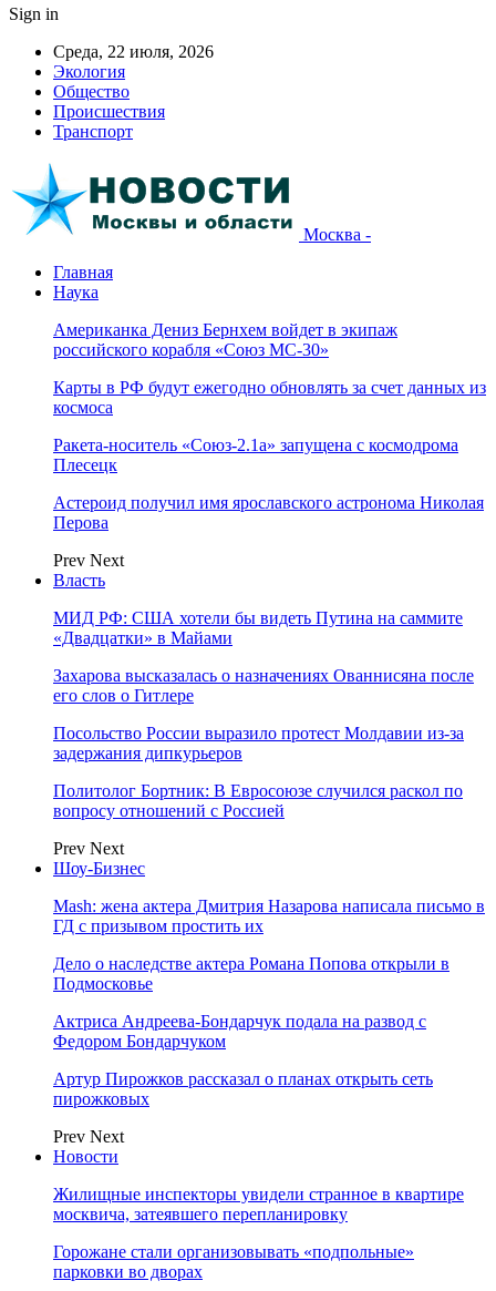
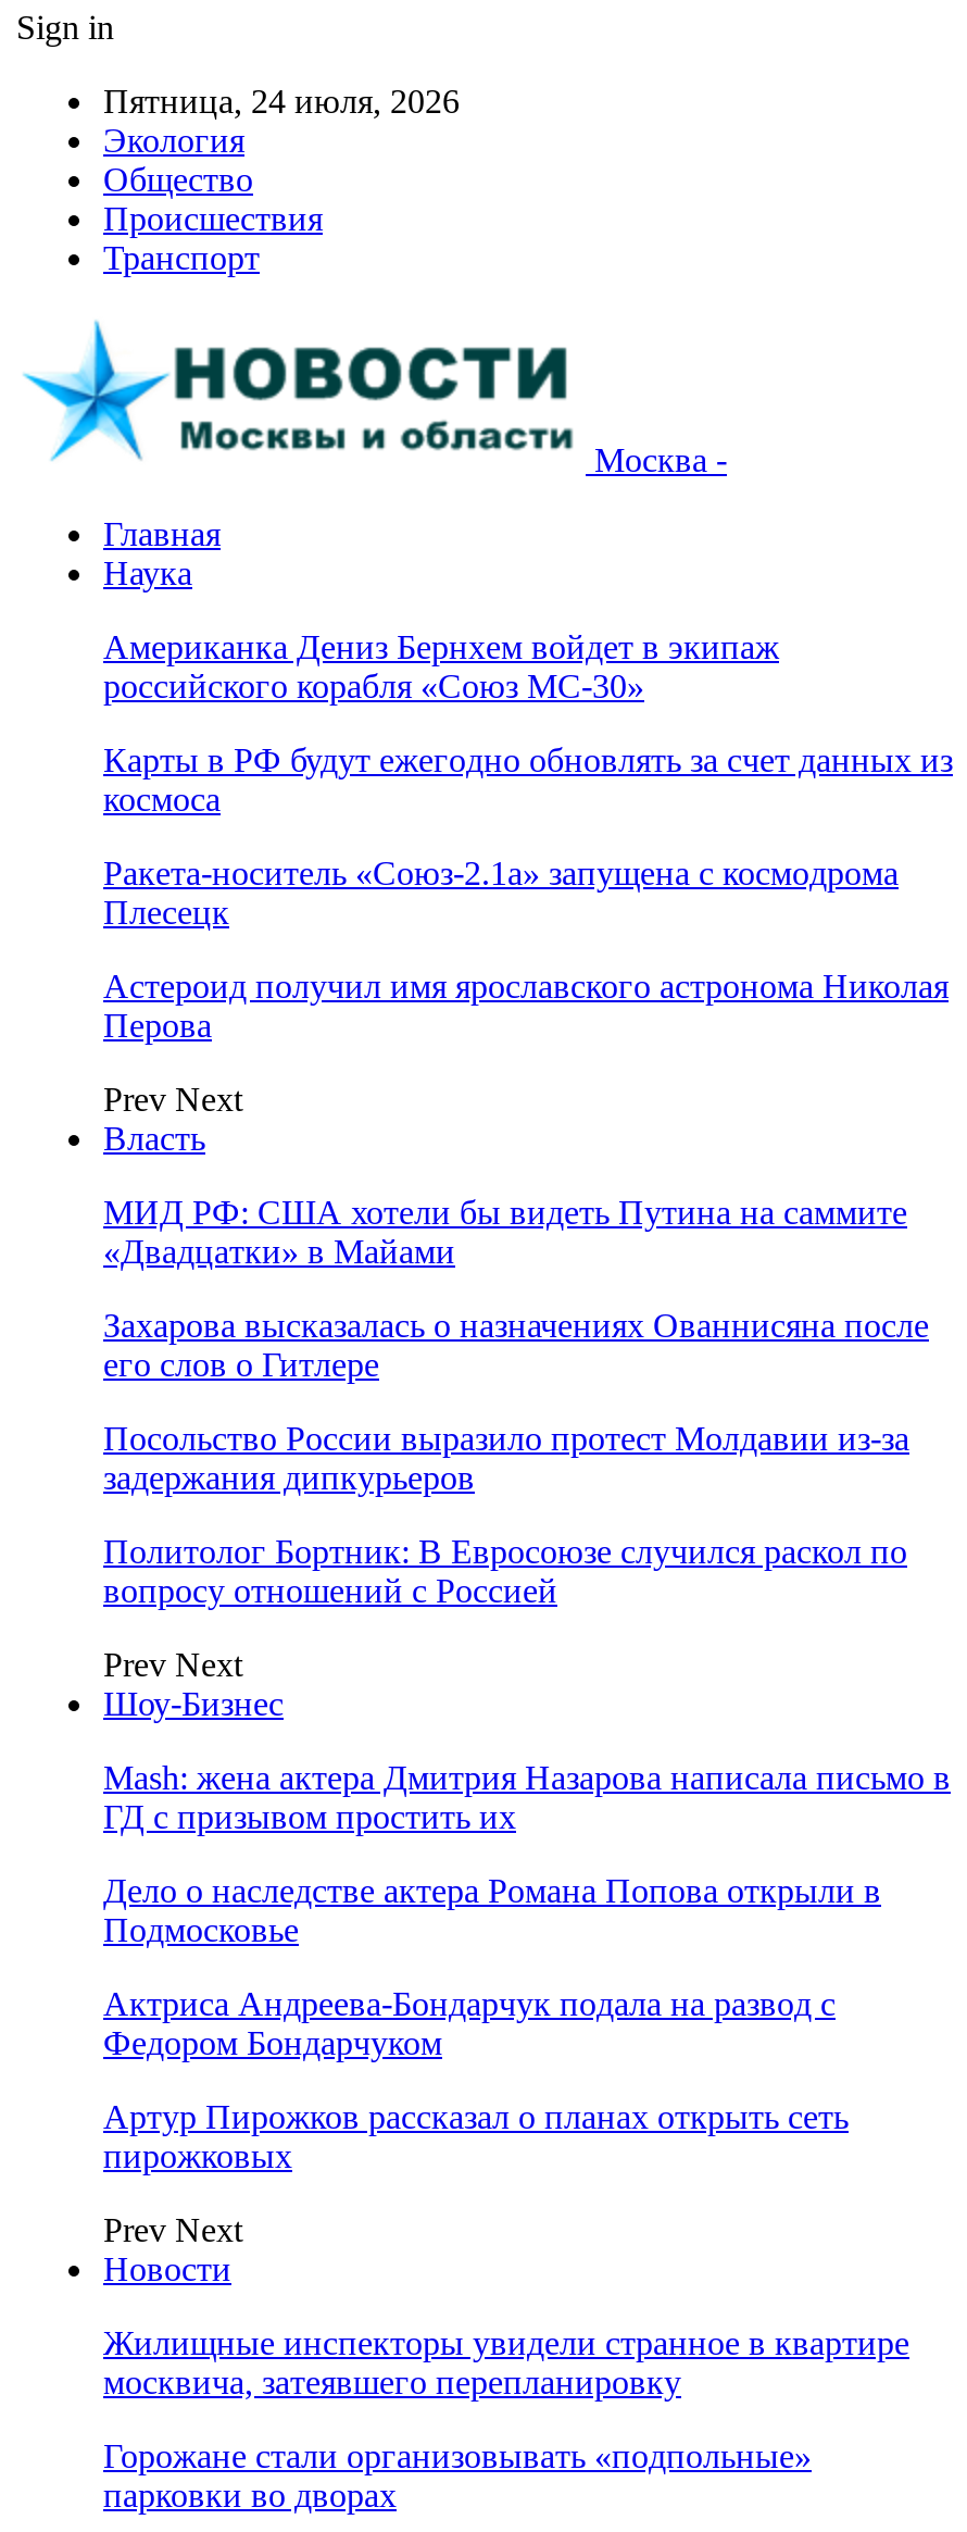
- Среда, 22 июля, 2026
+ Пятница, 24 июля, 2026
